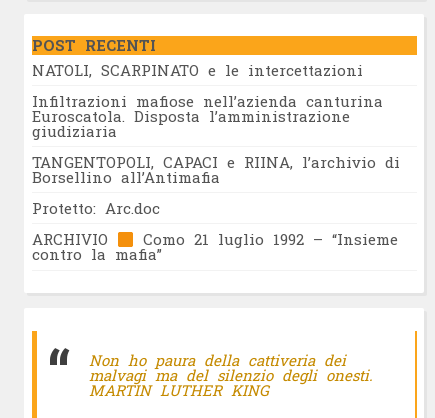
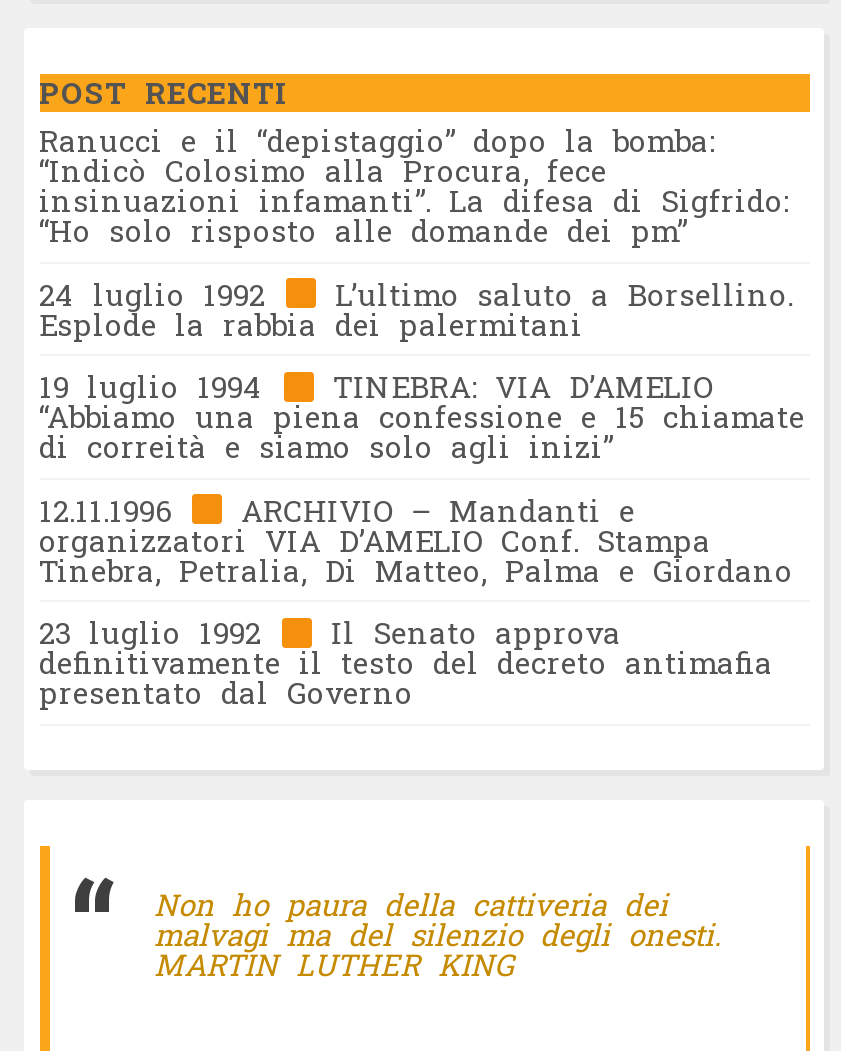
- NATOLI, SCARPINATO e le intercettazioni
+ Ranucci e il “depistaggio” dopo la bomba:
+ “Indicò Colosimo alla Procura, fece
+ insinuazioni infamanti”. La difesa di Sigfrido:
+ “Ho solo risposto alle domande dei pm”

- Infiltrazioni mafiose nell’azienda canturina
- Euroscatola. Disposta l’amministrazione
- giudiziaria
+ 24 luglio 1992
+ L’ultimo saluto a Borsellino.
+ Esplode la rabbia dei palermitani

- TANGENTOPOLI, CAPACI e RIINA, l’archivio di
- Borsellino all’Antimafia
+ 19 luglio 1994
+ TINEBRA: VIA D’AMELIO
+ “Abbiamo una piena confessione e 15 chiamate
+ di correità e siamo solo agli inizi”

- Protetto: Arc.doc
+ 12.11.1996
+ ARCHIVIO – Mandanti e
+ organizzatori VIA D’AMELIO Conf. Stampa
+ Tinebra, Petralia, Di Matteo, Palma e Giordano

- ARCHIVIO
- Como 21 luglio 1992 – “Insieme
- contro la mafia”
+ 23 luglio 1992
+ Il Senato approva
+ definitivamente il testo del decreto antimafia
+ presentato dal Governo
